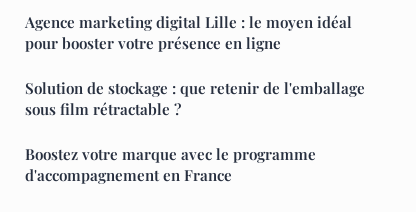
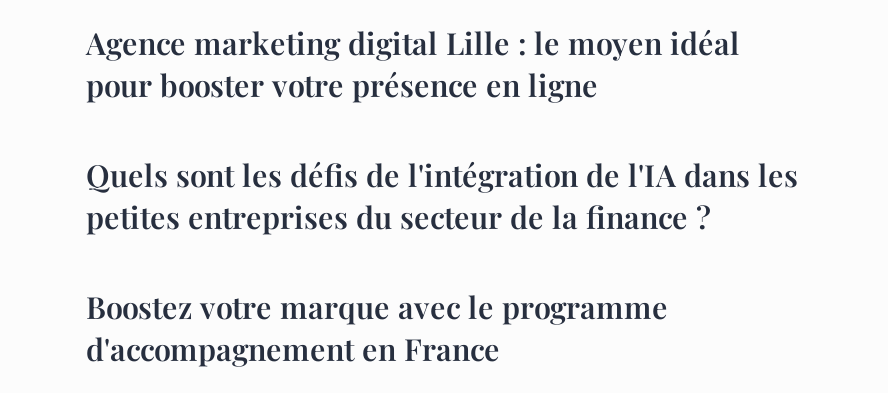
- Solution de stockage : que retenir de l'emballage
- sous film rétractable ?
+ Quels sont les défis de l'intégration de l'IA dans les
+ petites entreprises du secteur de la finance ?
